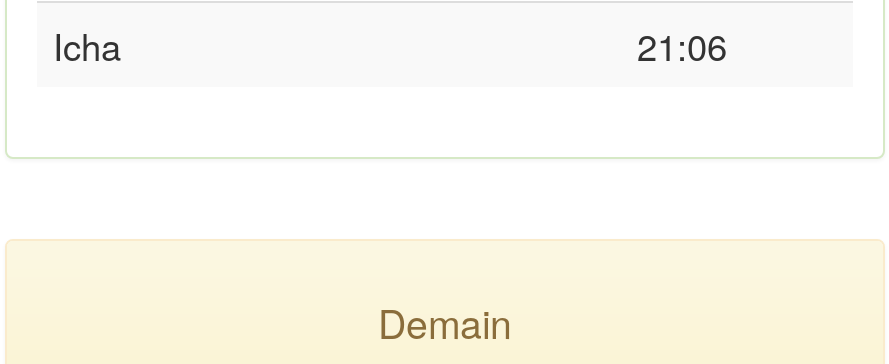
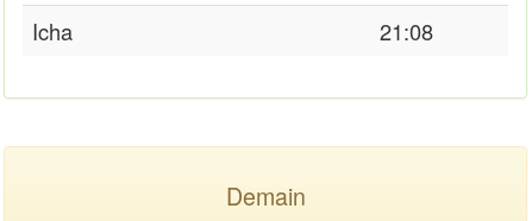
- 21:06
+ 21:08
